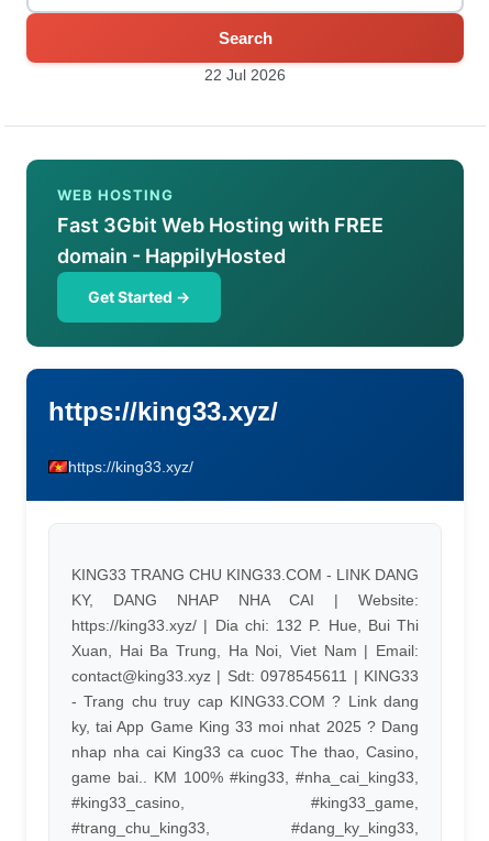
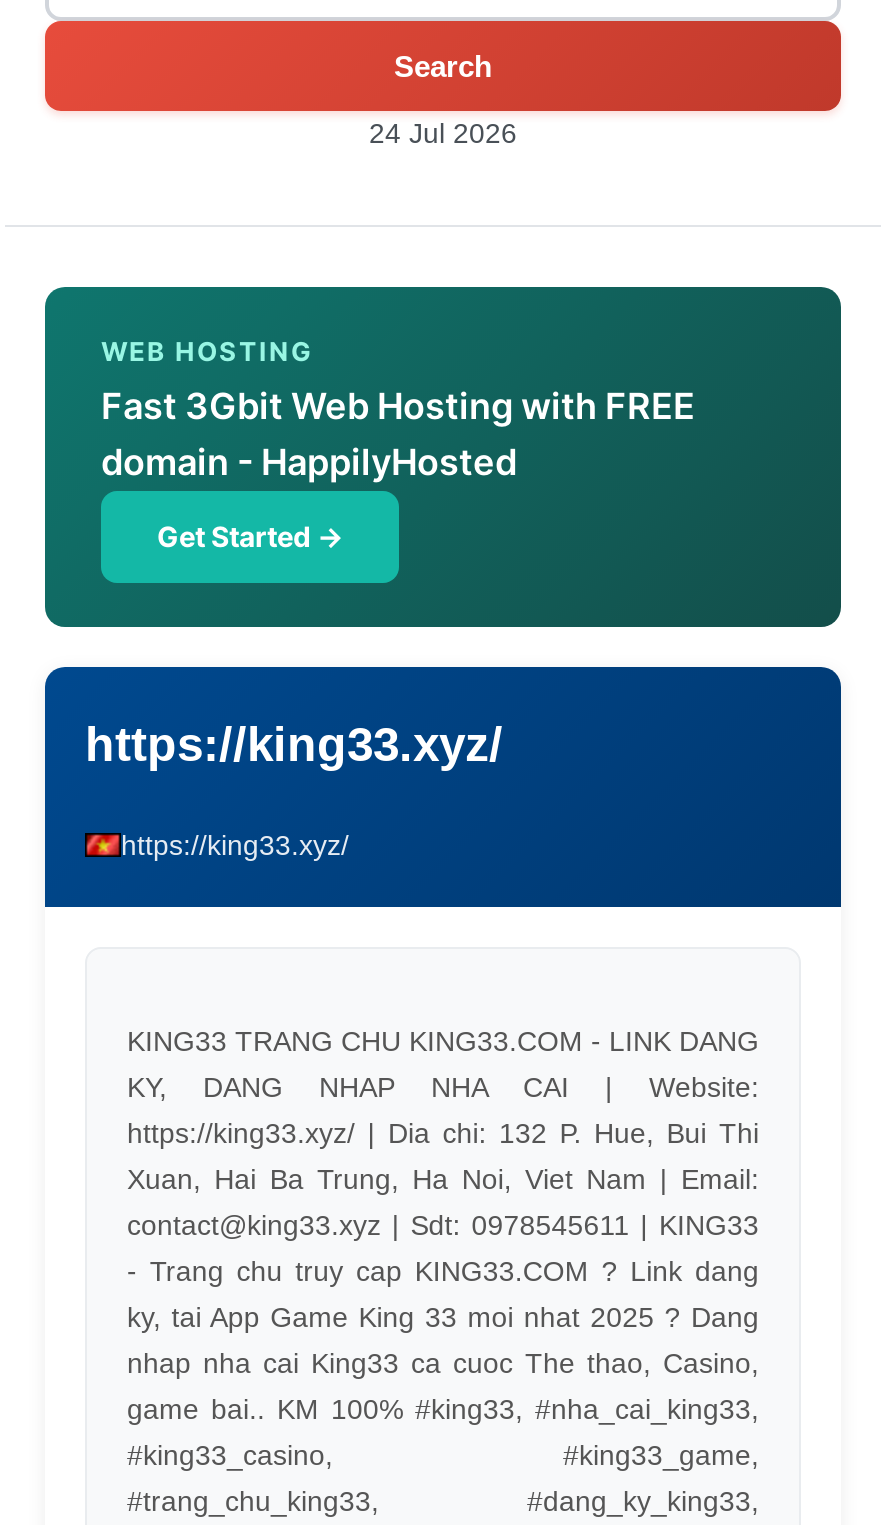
- 22 Jul 2026
+ 24 Jul 2026
